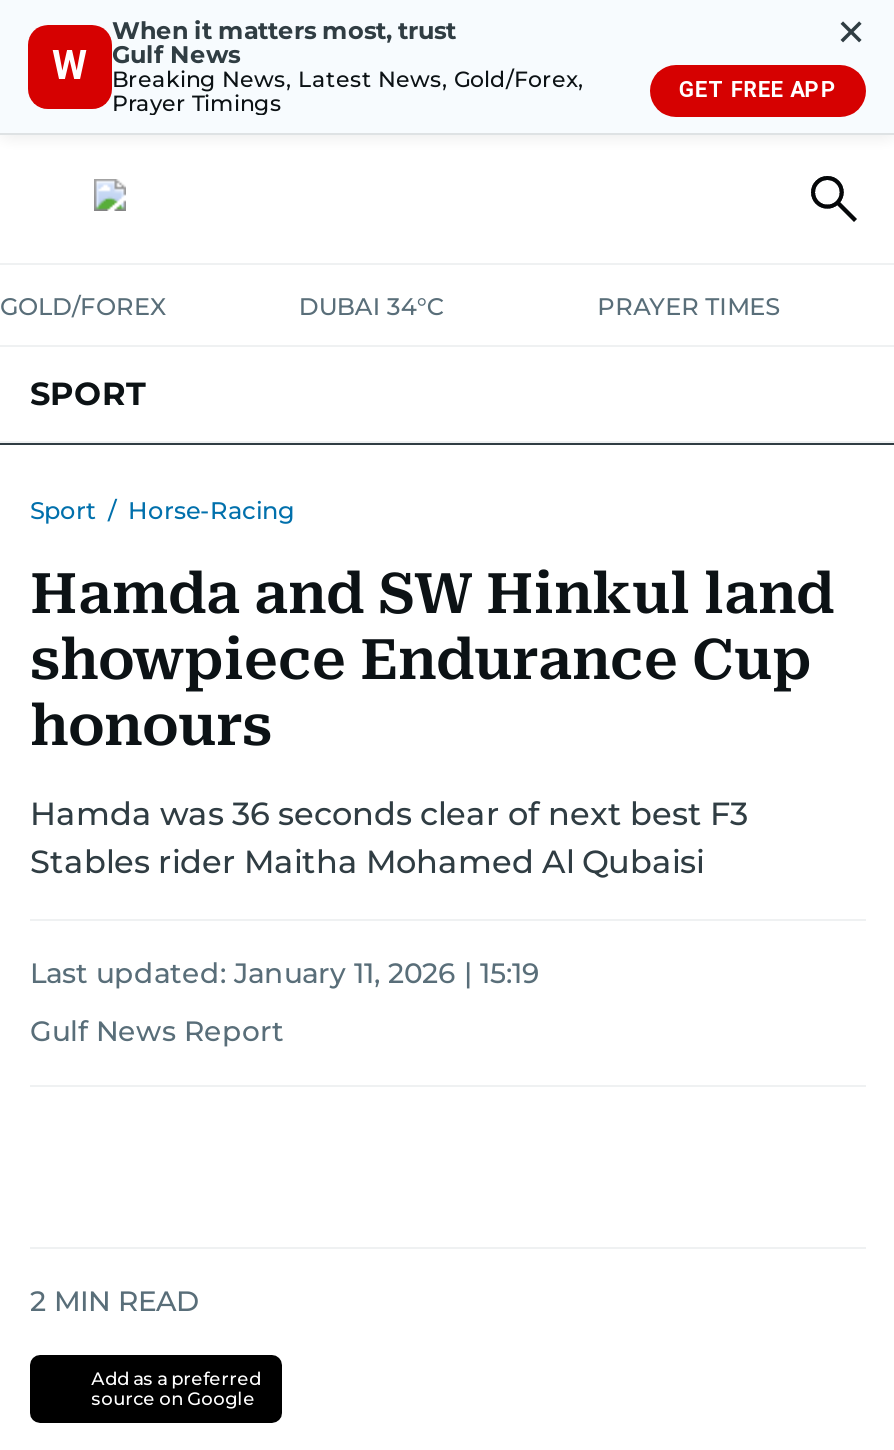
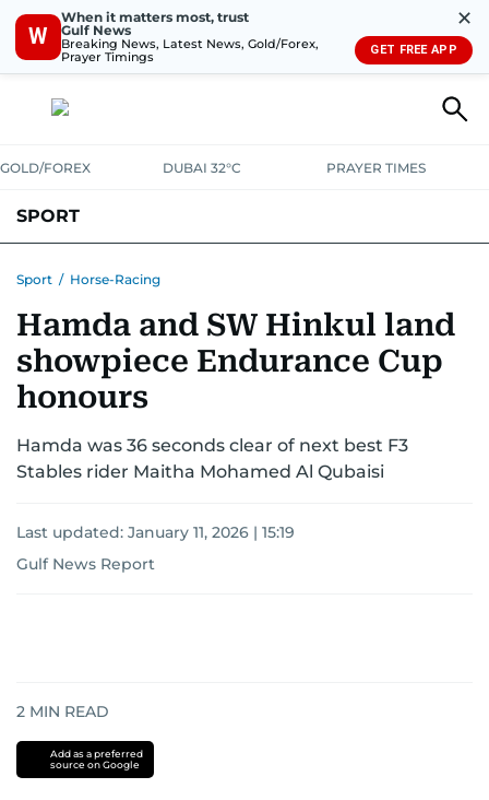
- DUBAI 34°C
+ DUBAI 32°C
